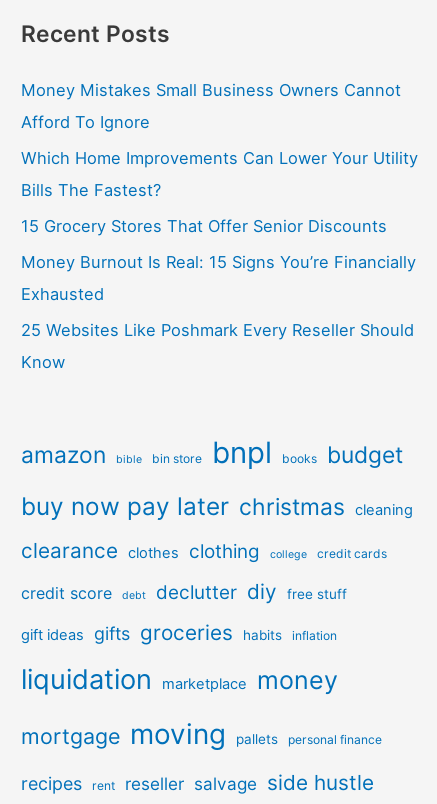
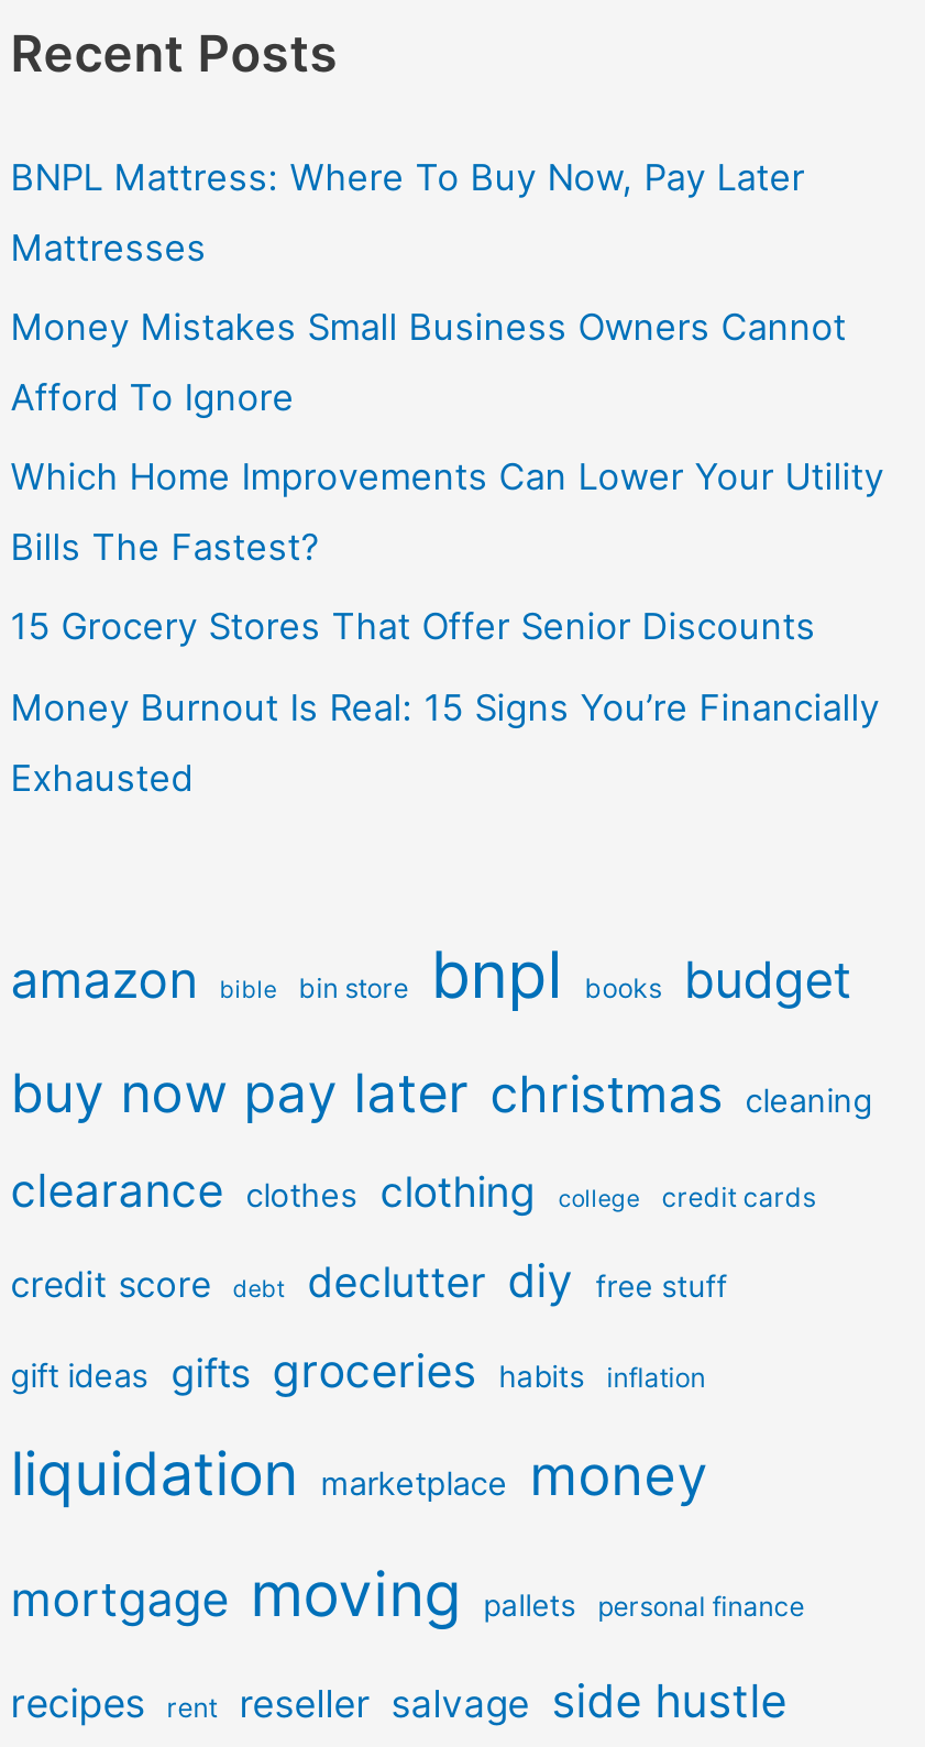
+ BNPL Mattress: Where To Buy Now, Pay Later
+ Mattresses

moved down: Money Mistakes Small Business Owners Cannot | Afford To Ignore | Which Home Improvements Can Lower Your Utility | Bills The Fastest? | 15 Grocery Stores That Offer Senior Discounts | Money Burnout Is Real: 15 Signs You’re Financially | Exhausted

- 25 Websites Like Poshmark Every Reseller Should
- Know
